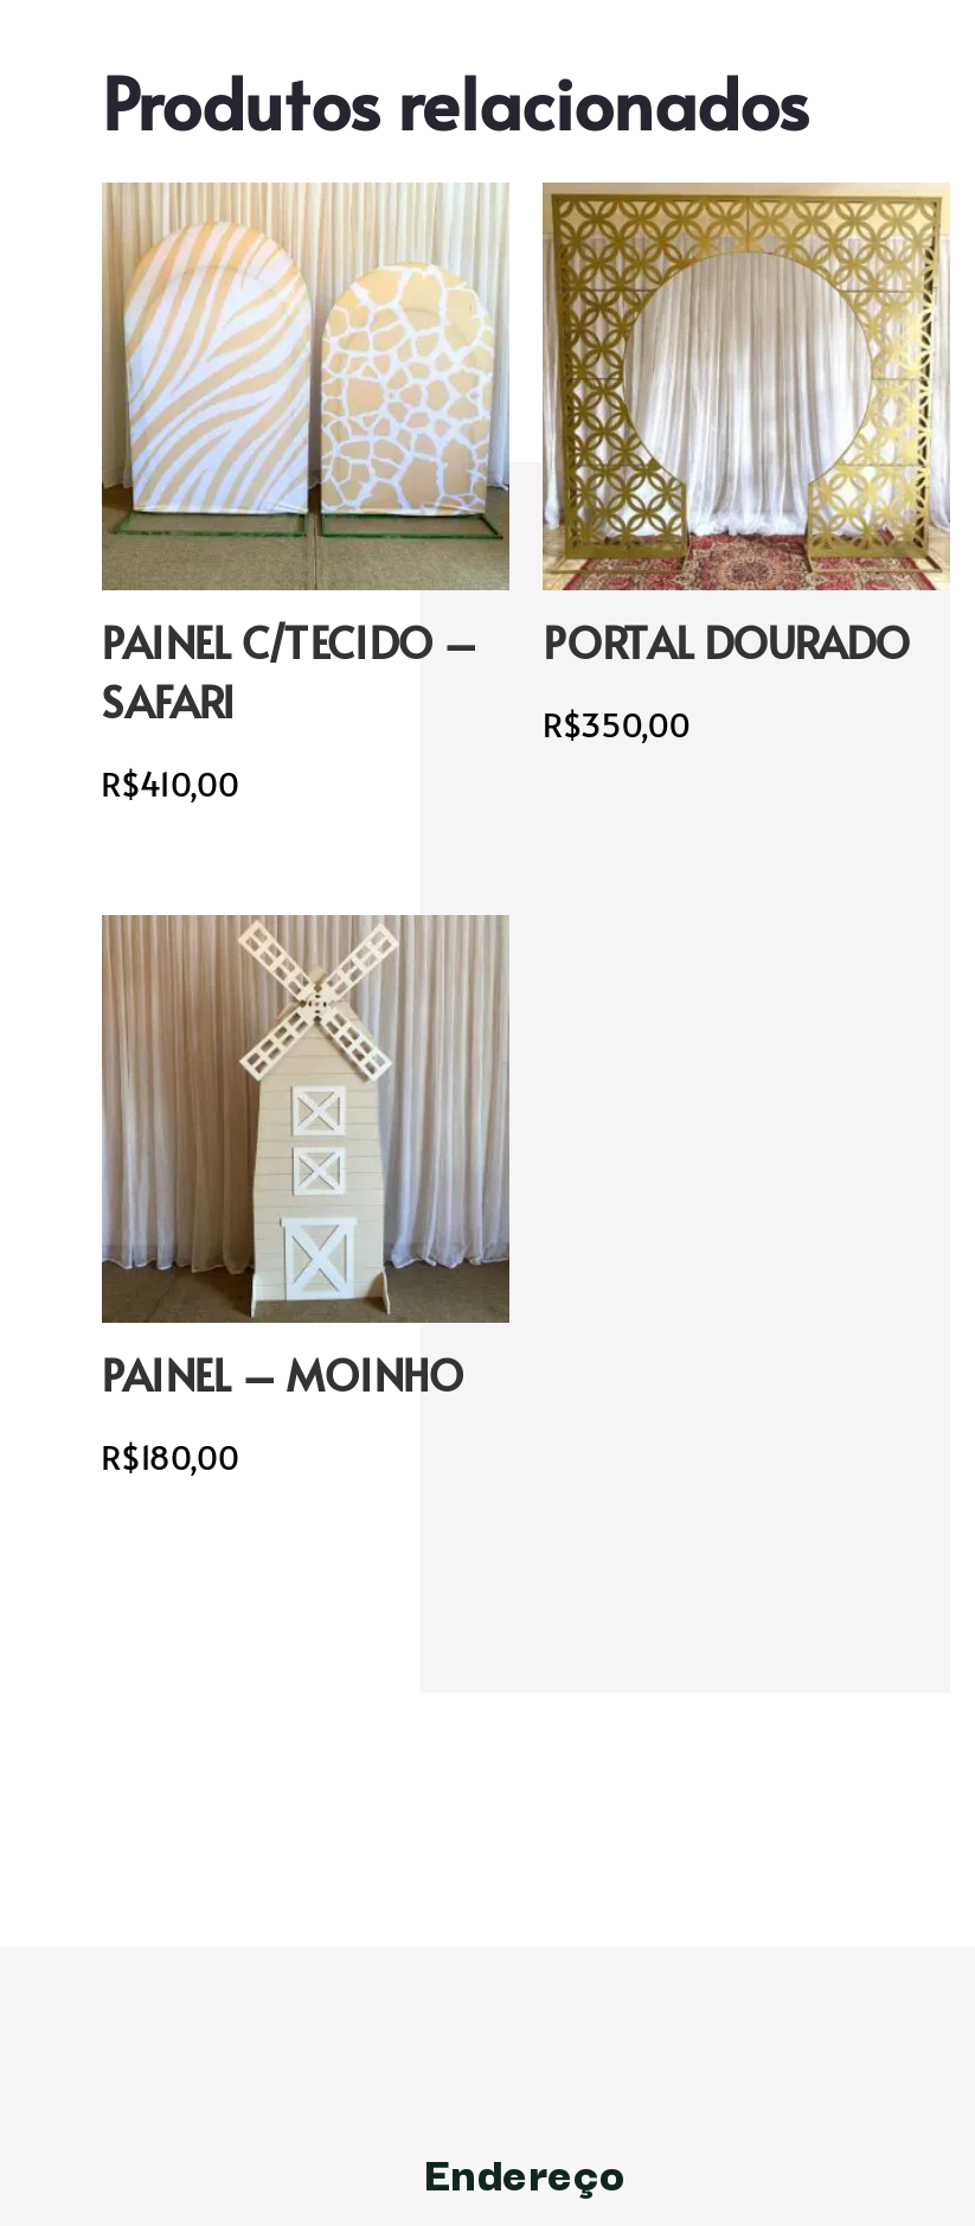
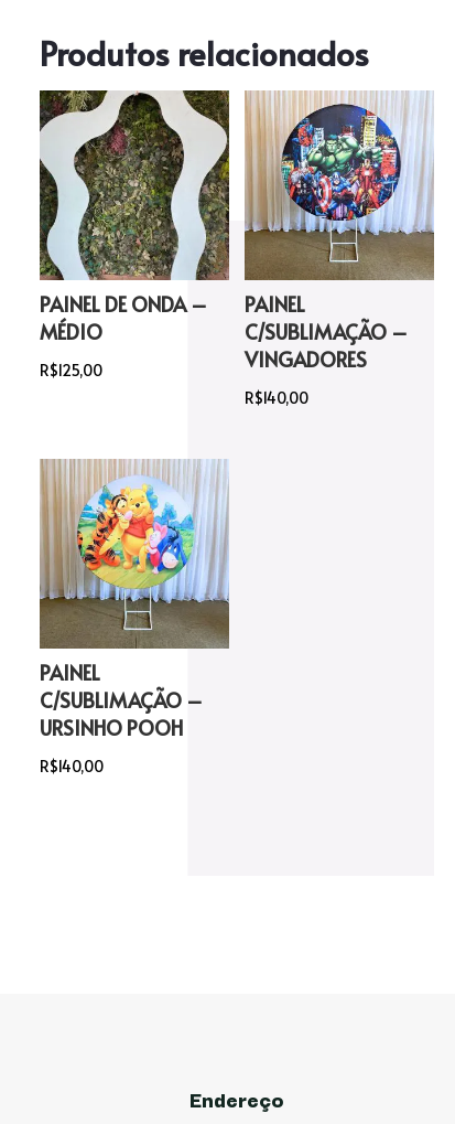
- [image]
- PAINEL C/TECIDO –
- SAFARI
+ [image]
+ PAINEL DE ONDA –
+ MÉDIO

- [image]
- PORTAL DOURADO
+ [image]
+ PAINEL
+ C/SUBLIMAÇÃO –
+ VINGADORES

- R$350,00
+ R$140,00

- R$410,00
+ R$125,00

- [image]
- PAINEL – MOINHO
+ [image]
+ PAINEL
+ C/SUBLIMAÇÃO –
+ URSINHO POOH

- R$180,00
+ R$140,00
